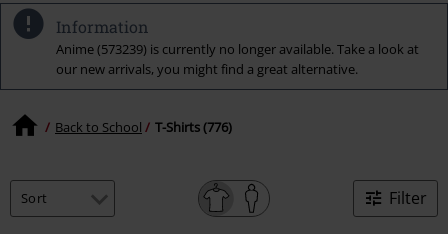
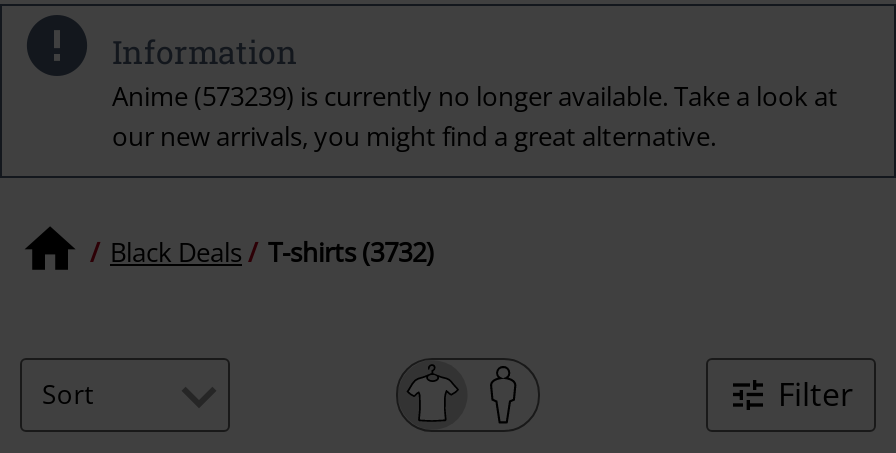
- Back to School
- T-Shirts (776)
+ Black Deals
+ T-shirts (3732)
